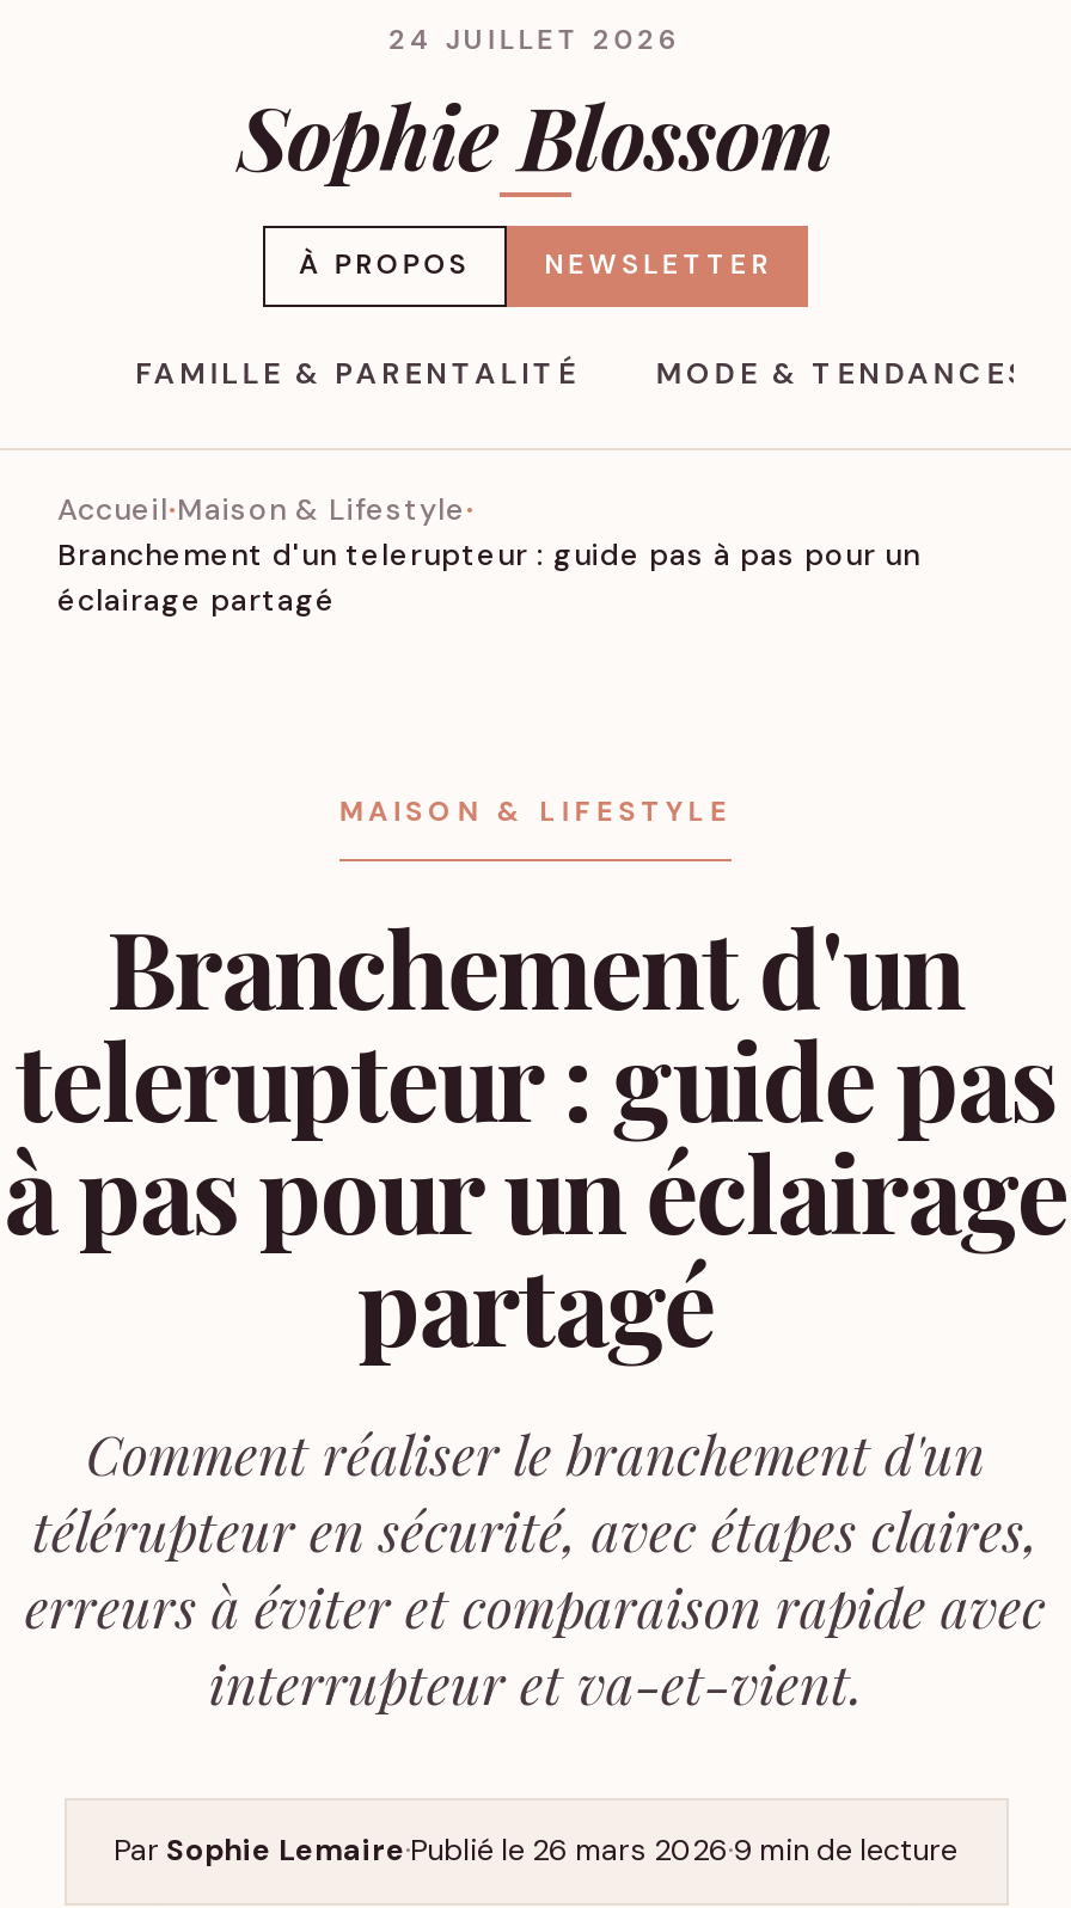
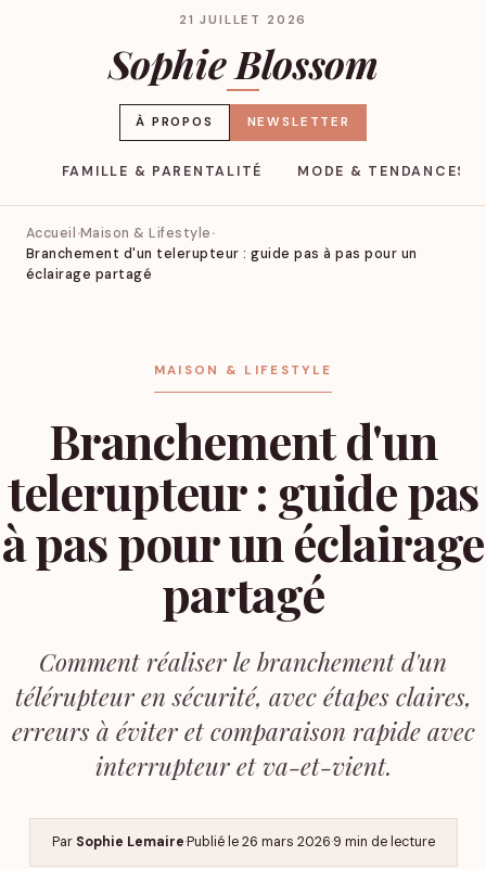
- 24 JUILLET 2026
+ 21 JUILLET 2026
